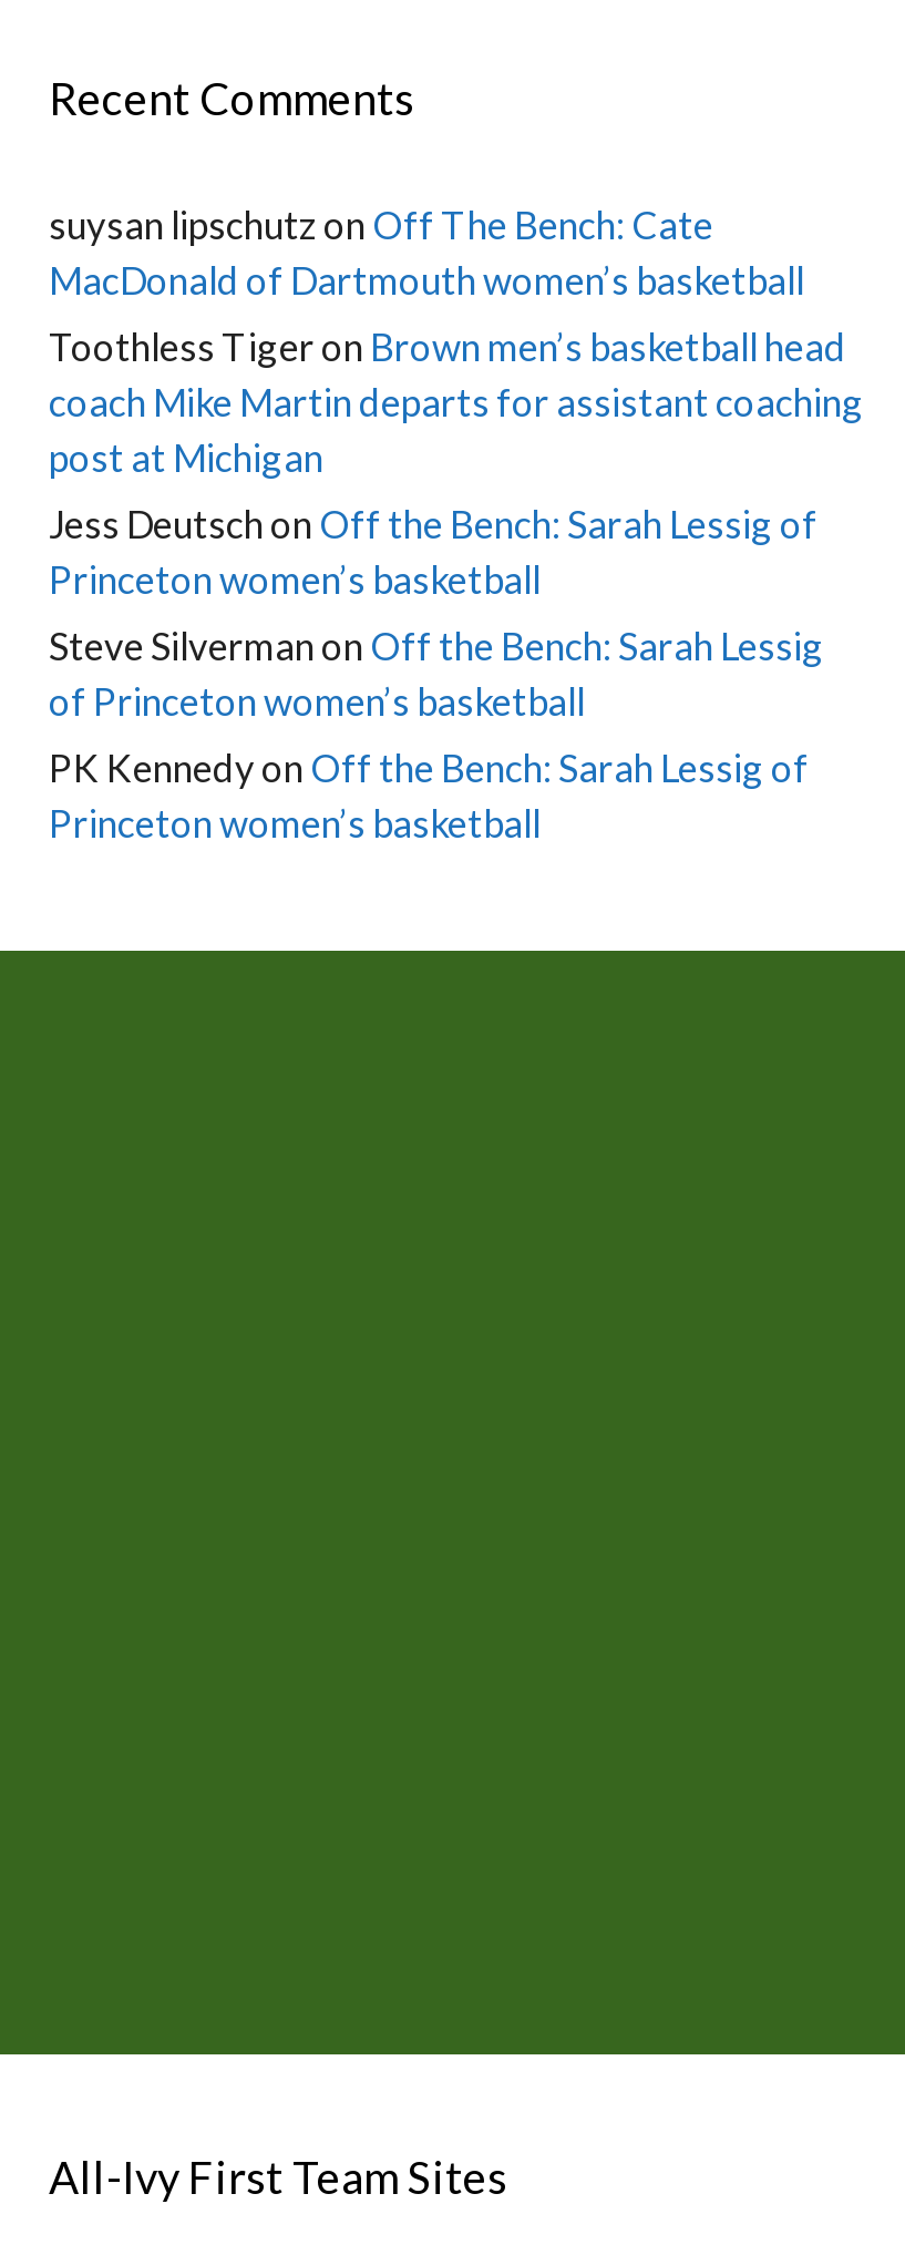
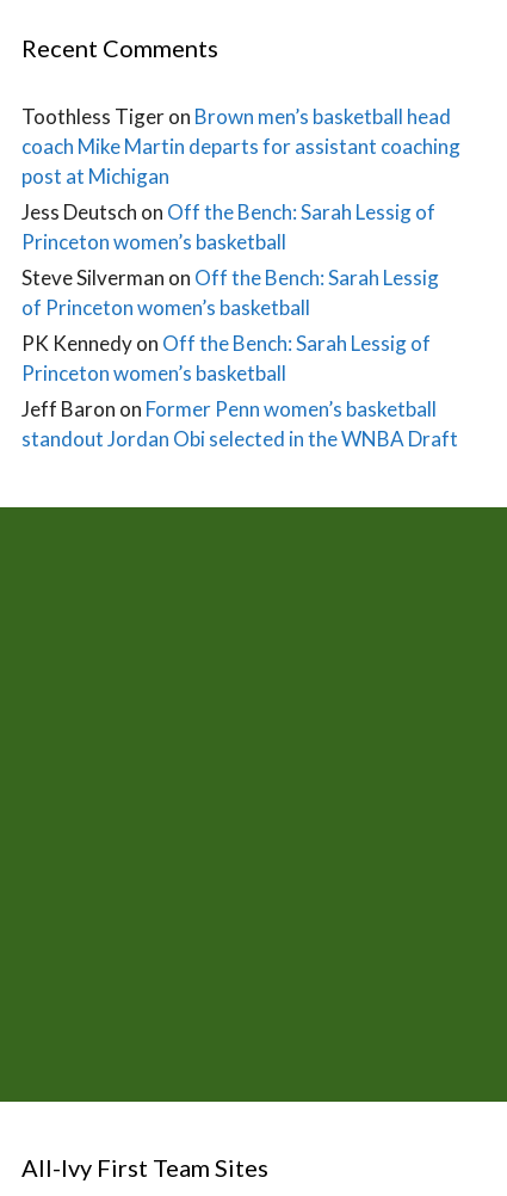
- suysan lipschutz on Off The Bench: Cate
- MacDonald of Dartmouth women’s basketball

moved up: Toothless Tiger on Brown men’s basketball head | coach Mike Martin departs for assistant coaching | post at Michigan | ... | PK Kennedy on Off the Bench: Sarah Lessig of | Princeton women’s basketball

+ Jeff Baron on Former Penn women’s basketball
+ standout Jordan Obi selected in the WNBA Draft
